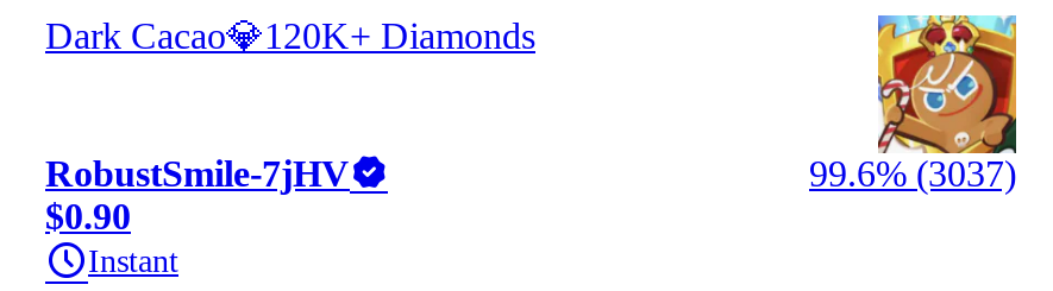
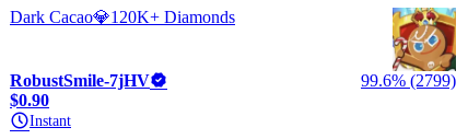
- 99.6% (3037)
+ 99.6% (2799)
